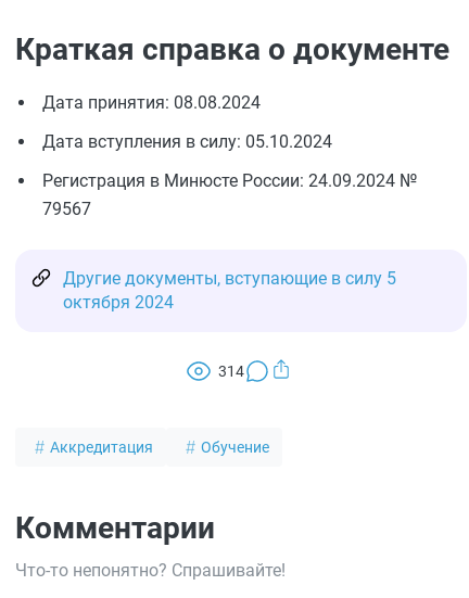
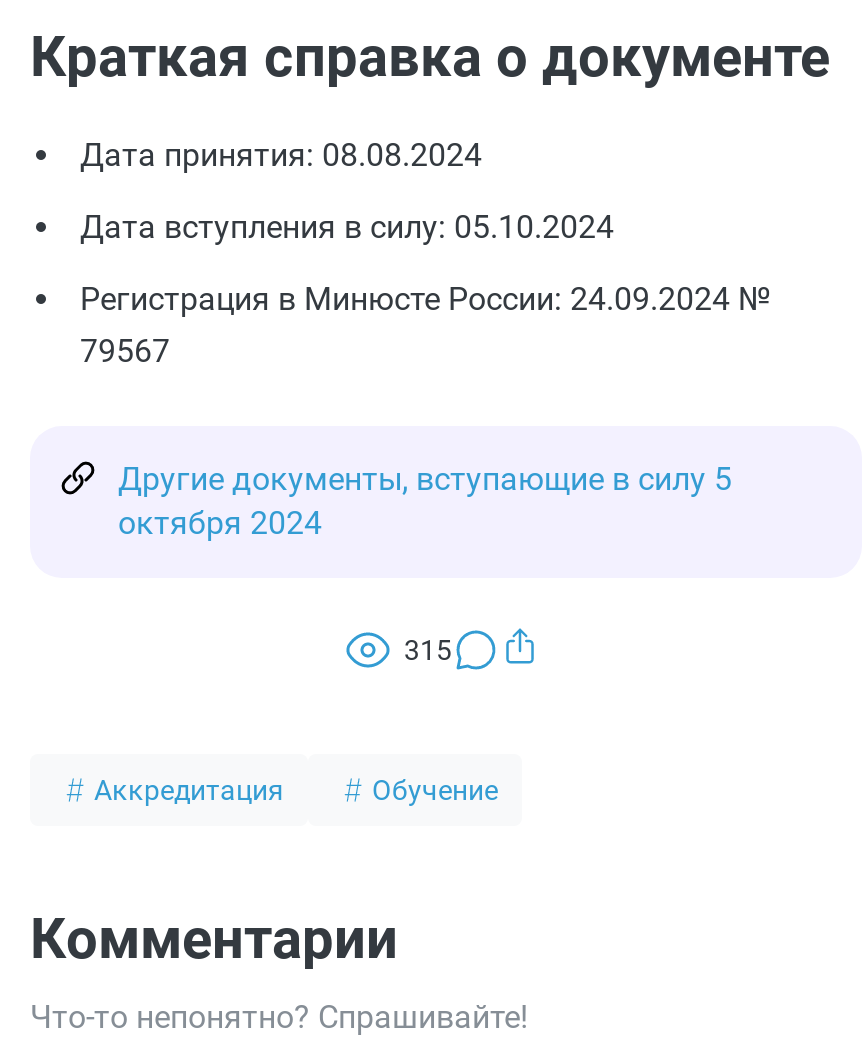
- 314
+ 315
